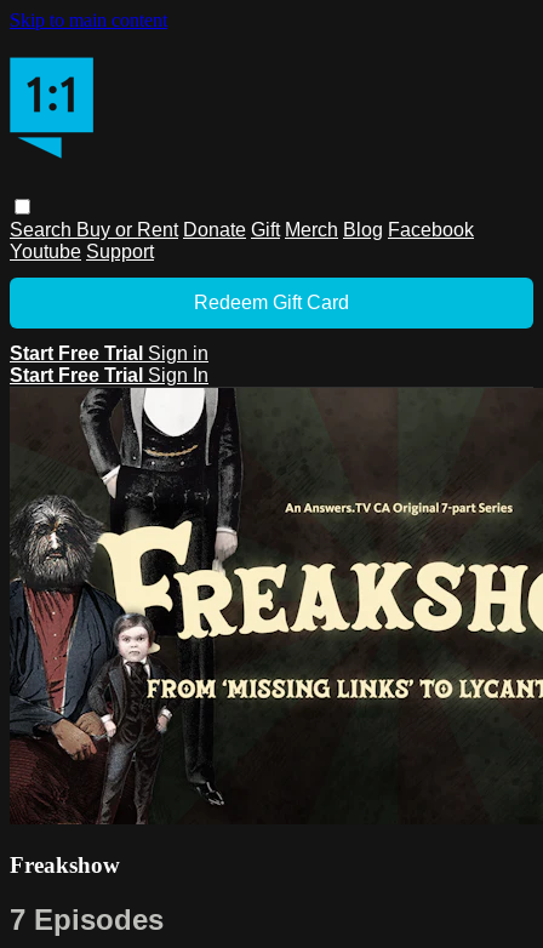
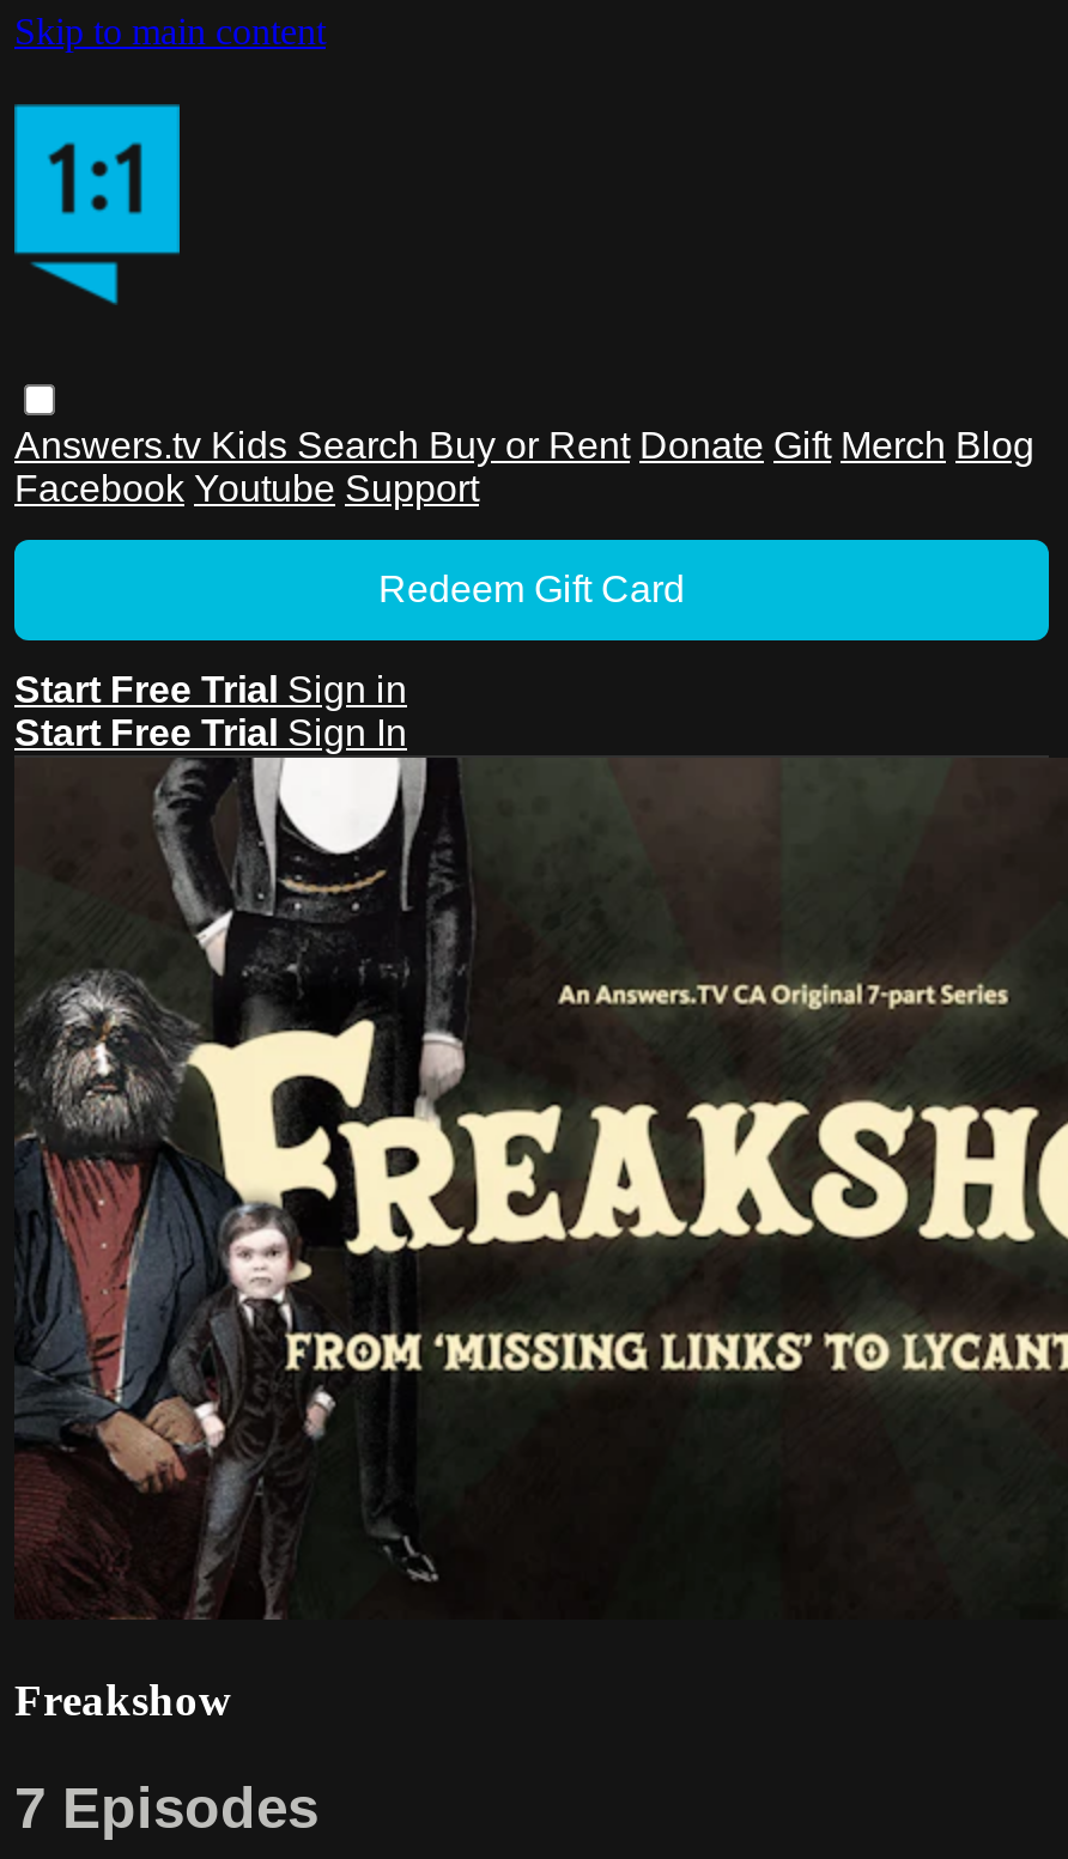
- Search Buy or Rent Donate Gift Merch Blog Facebook
- Youtube Support
+ Answers.tv Kids Search Buy or Rent Donate Gift Merch Blog
+ Facebook Youtube Support
